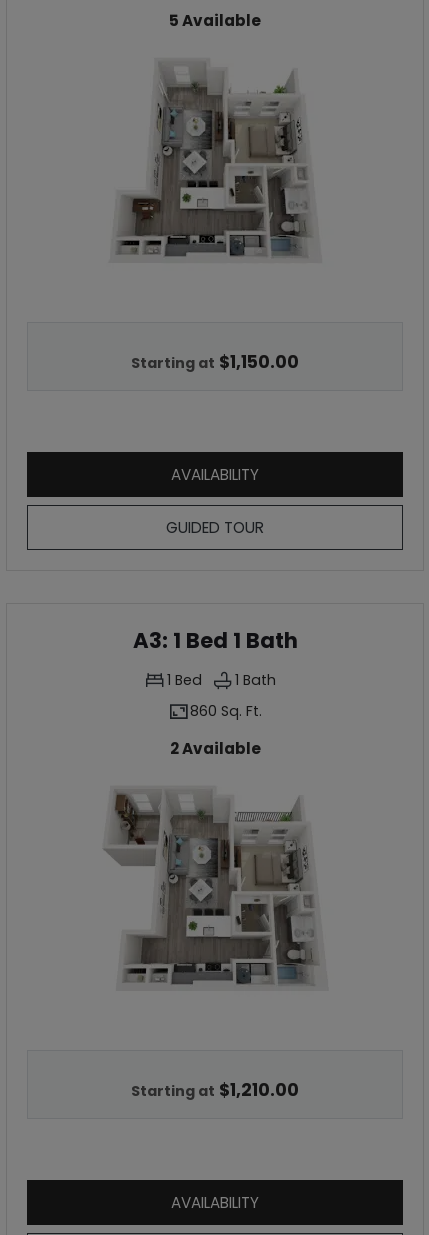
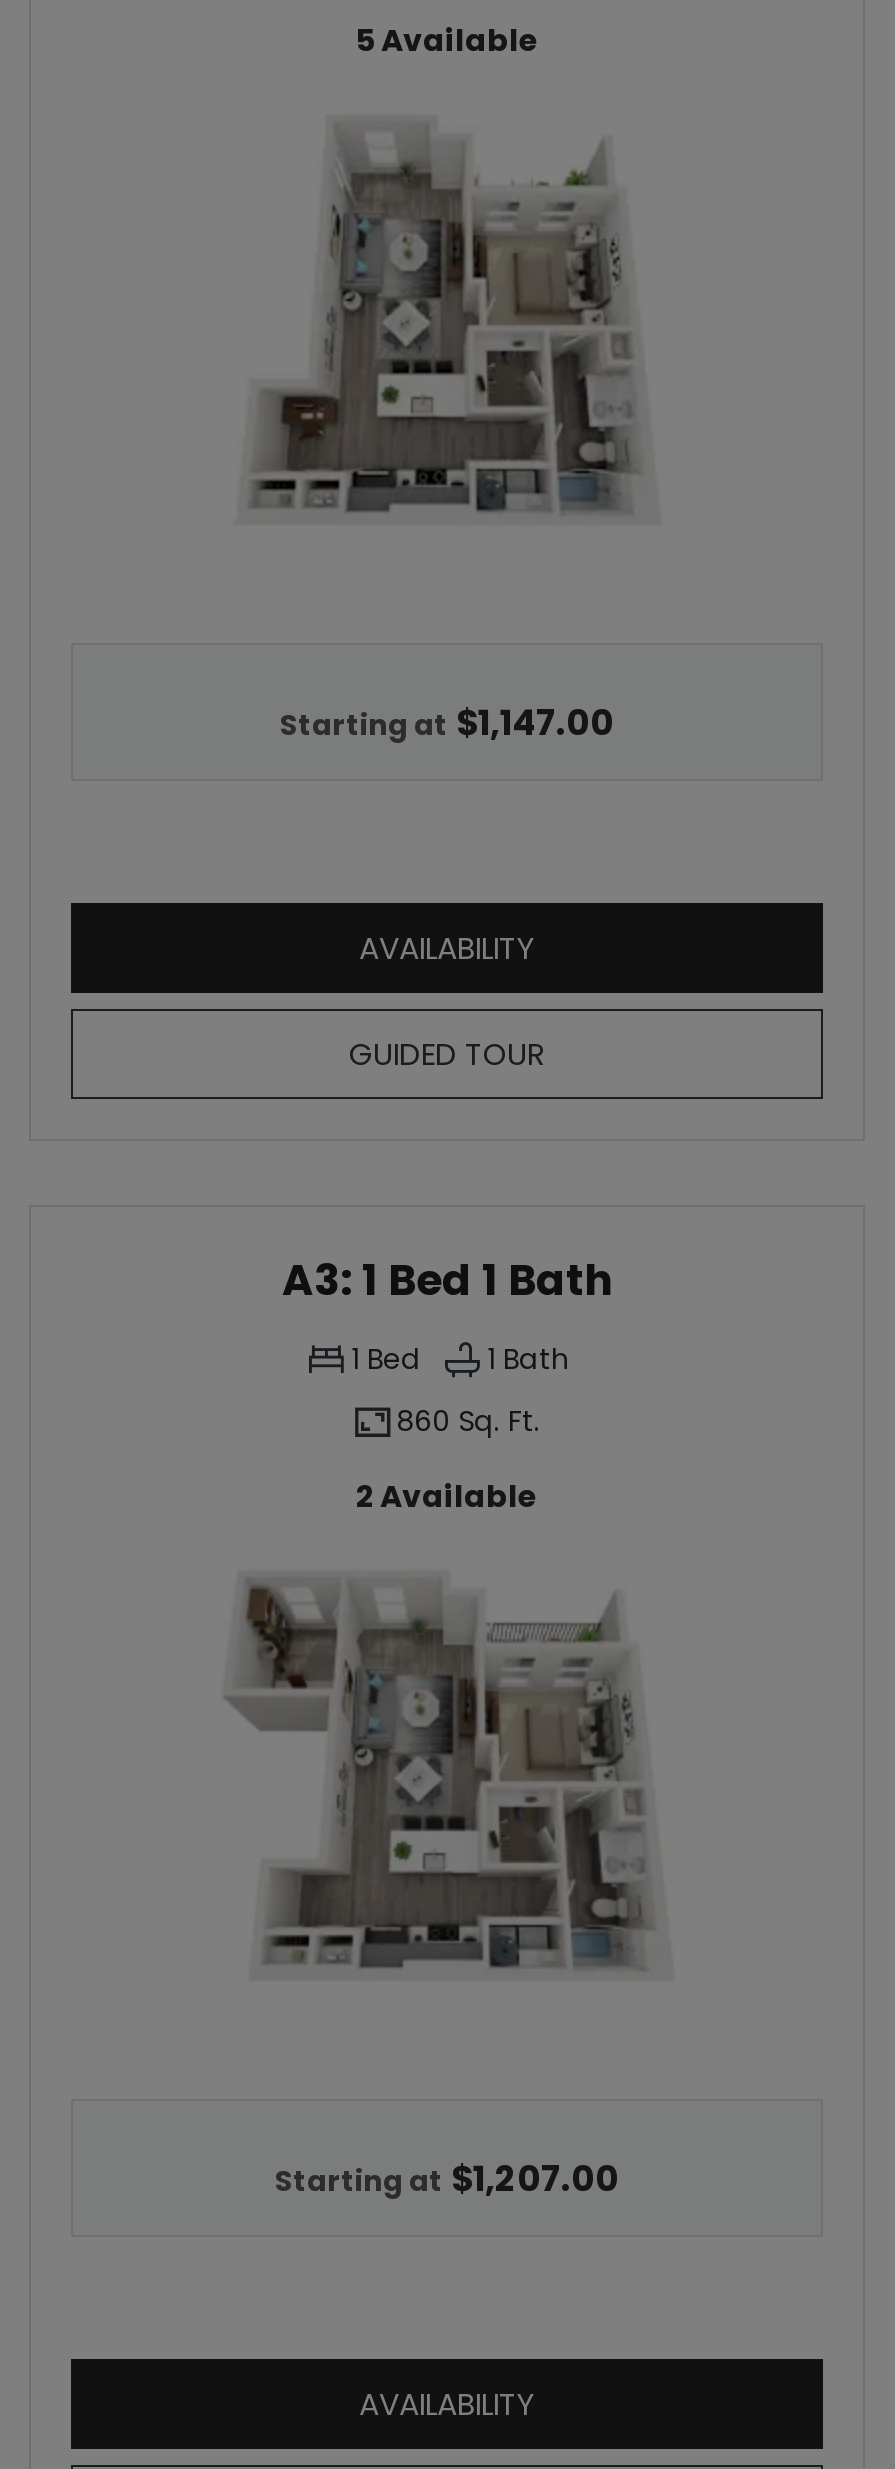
- Starting at $1,150.00
+ Starting at $1,147.00

- Starting at $1,210.00
+ Starting at $1,207.00
